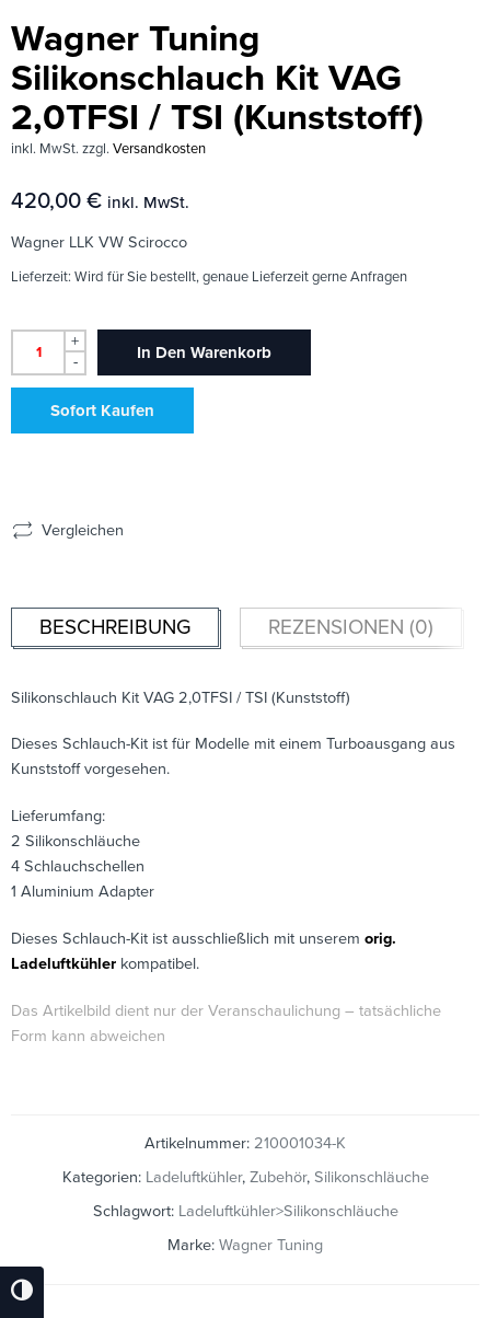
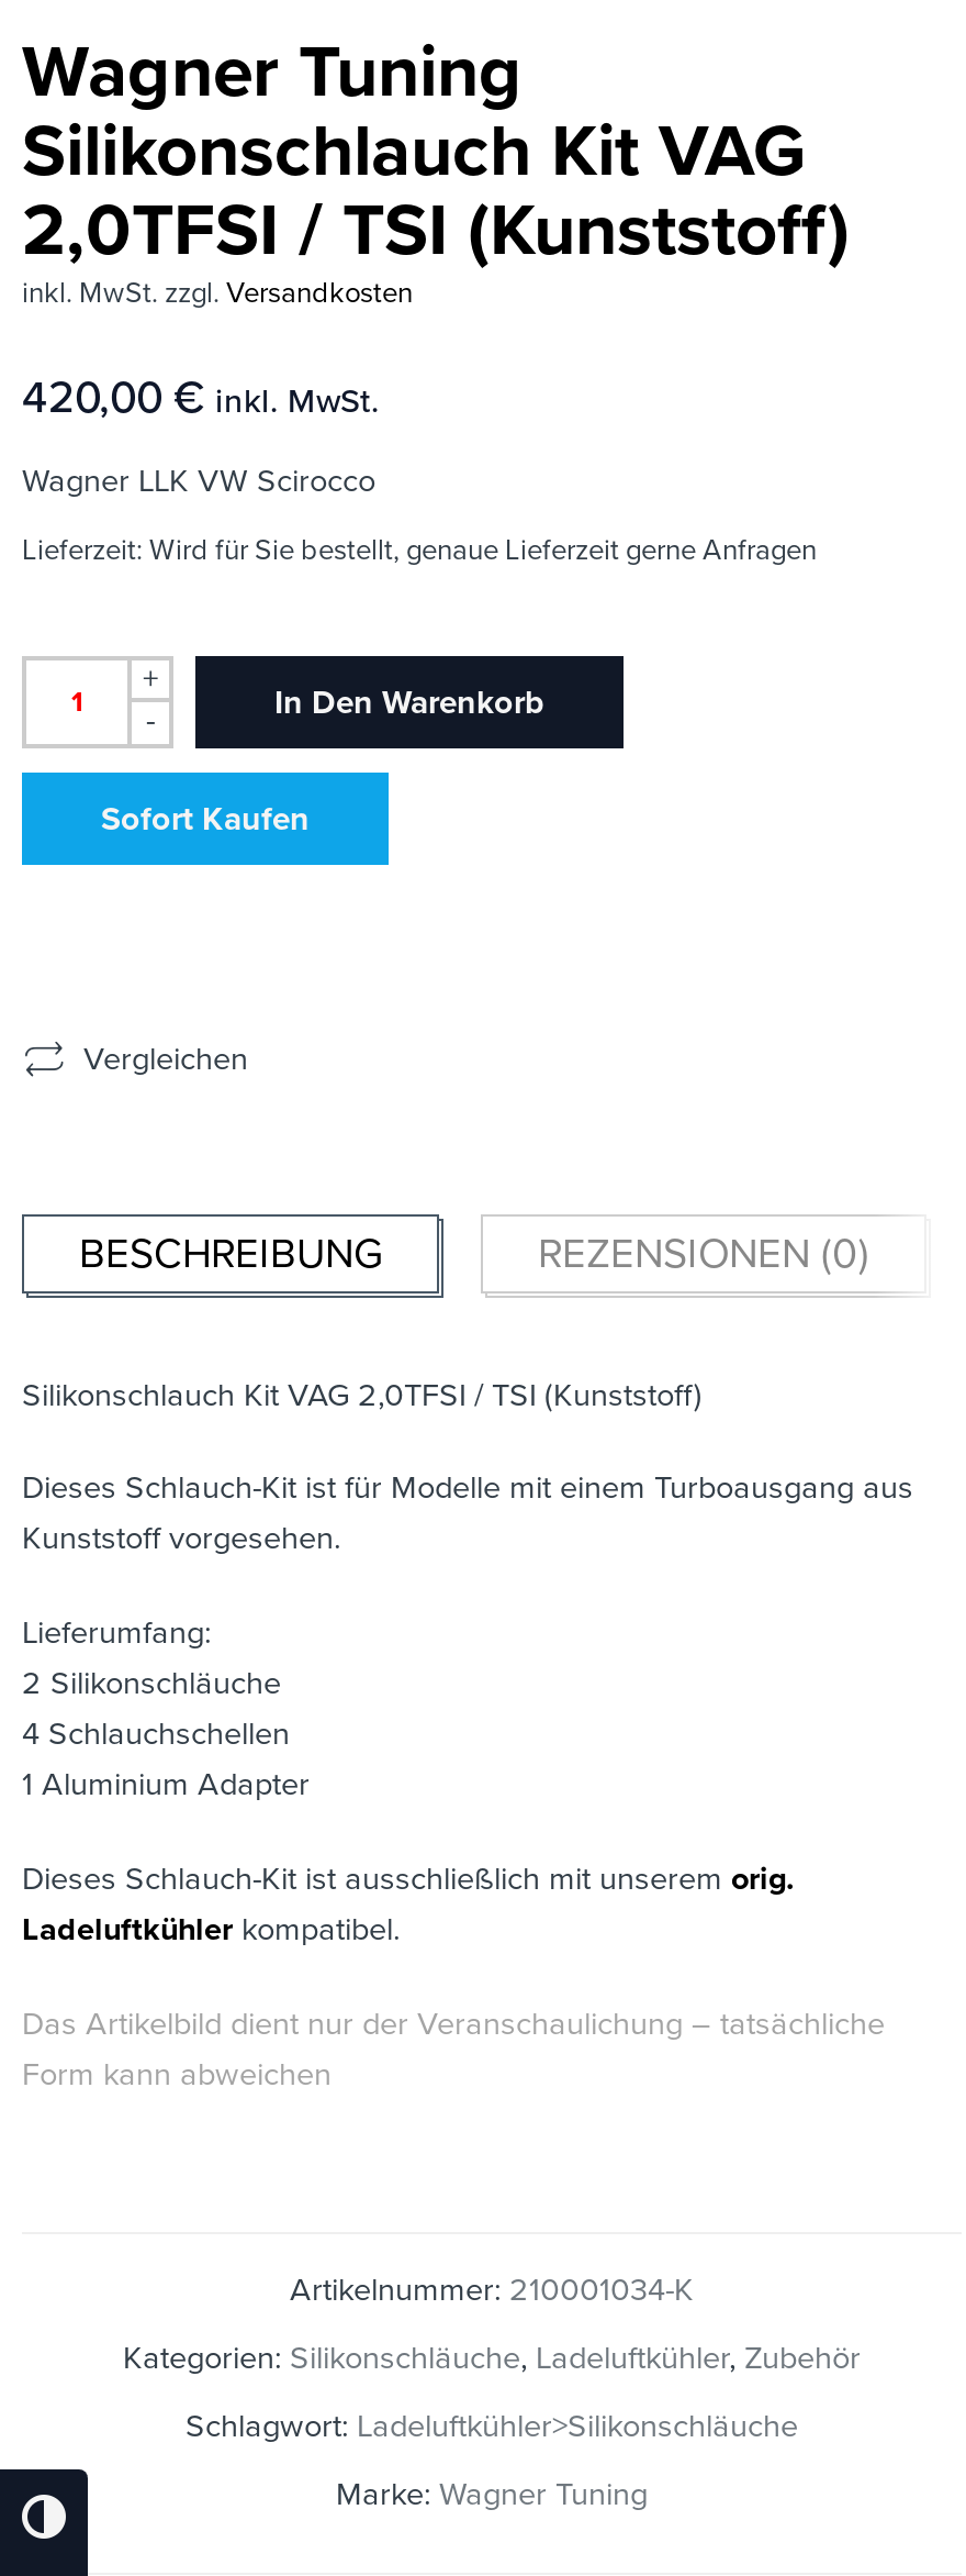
- Kategorien: Ladeluftkühler, Zubehör, Silikonschläuche
+ Kategorien: Silikonschläuche, Ladeluftkühler, Zubehör
